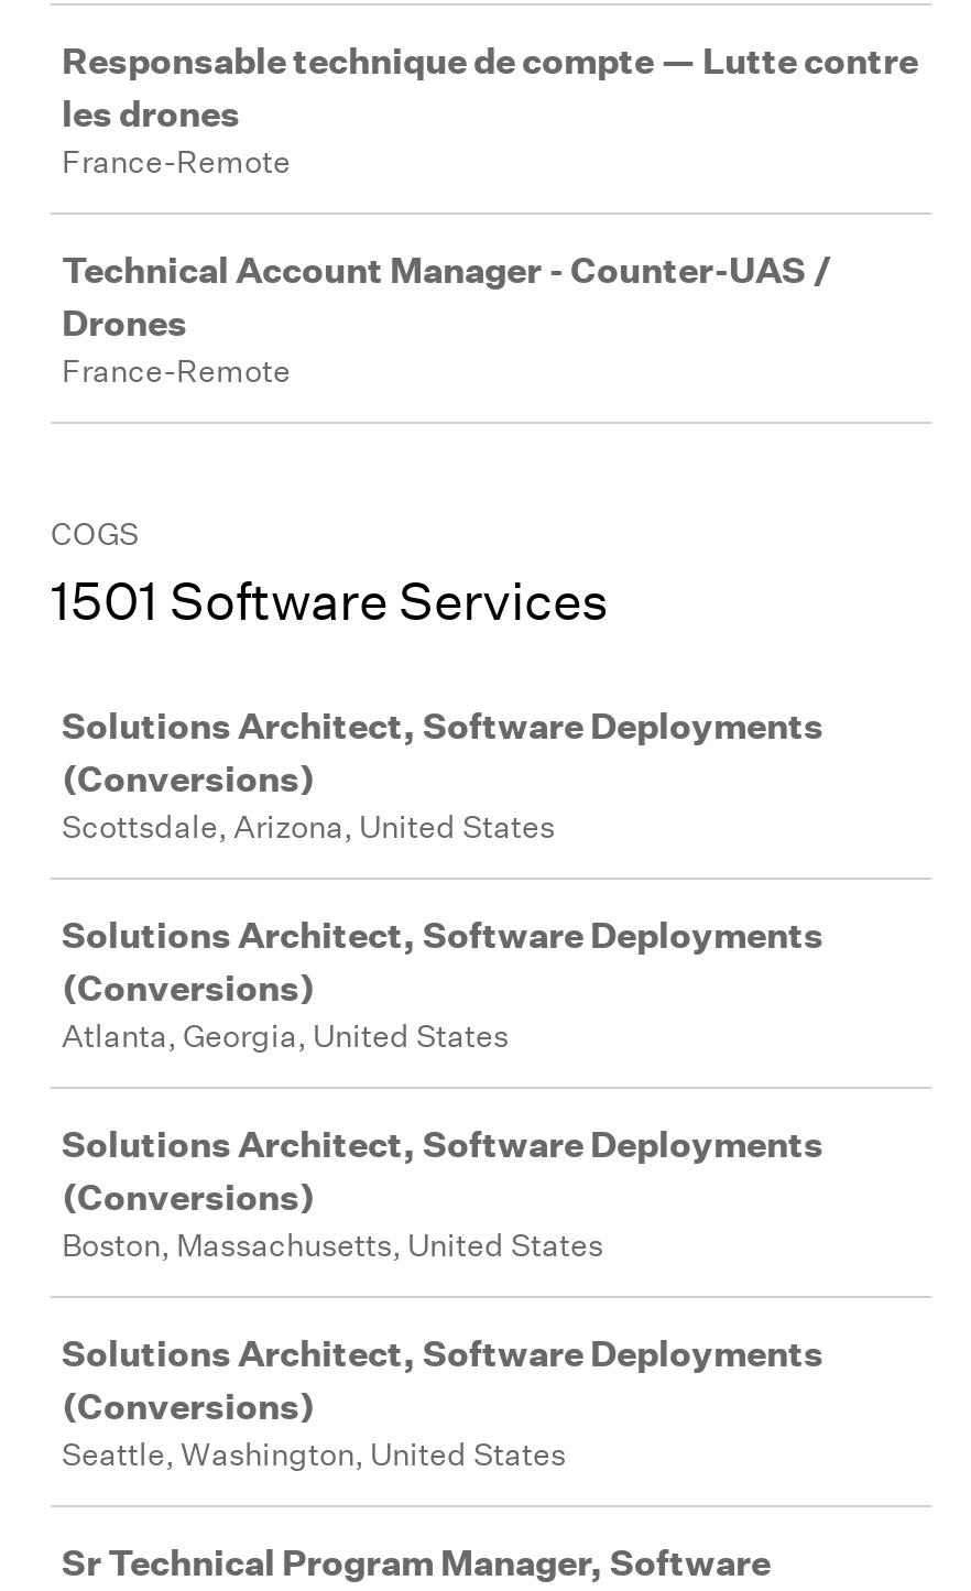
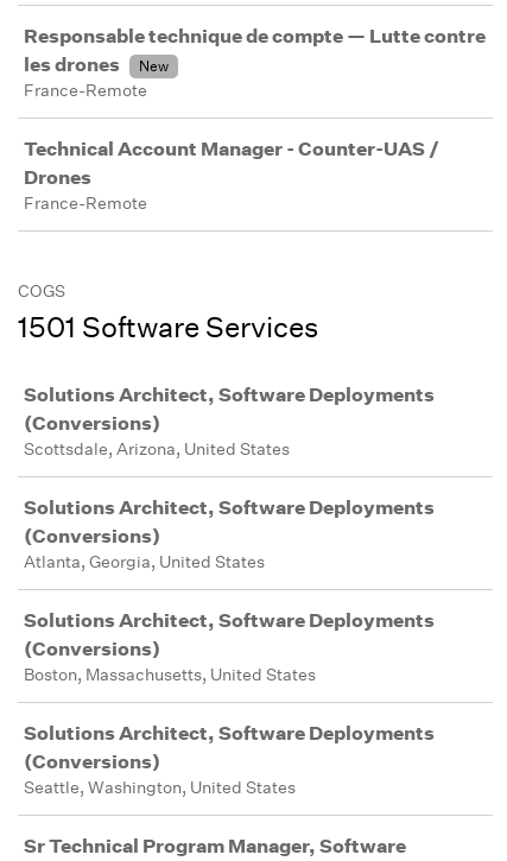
+ New
